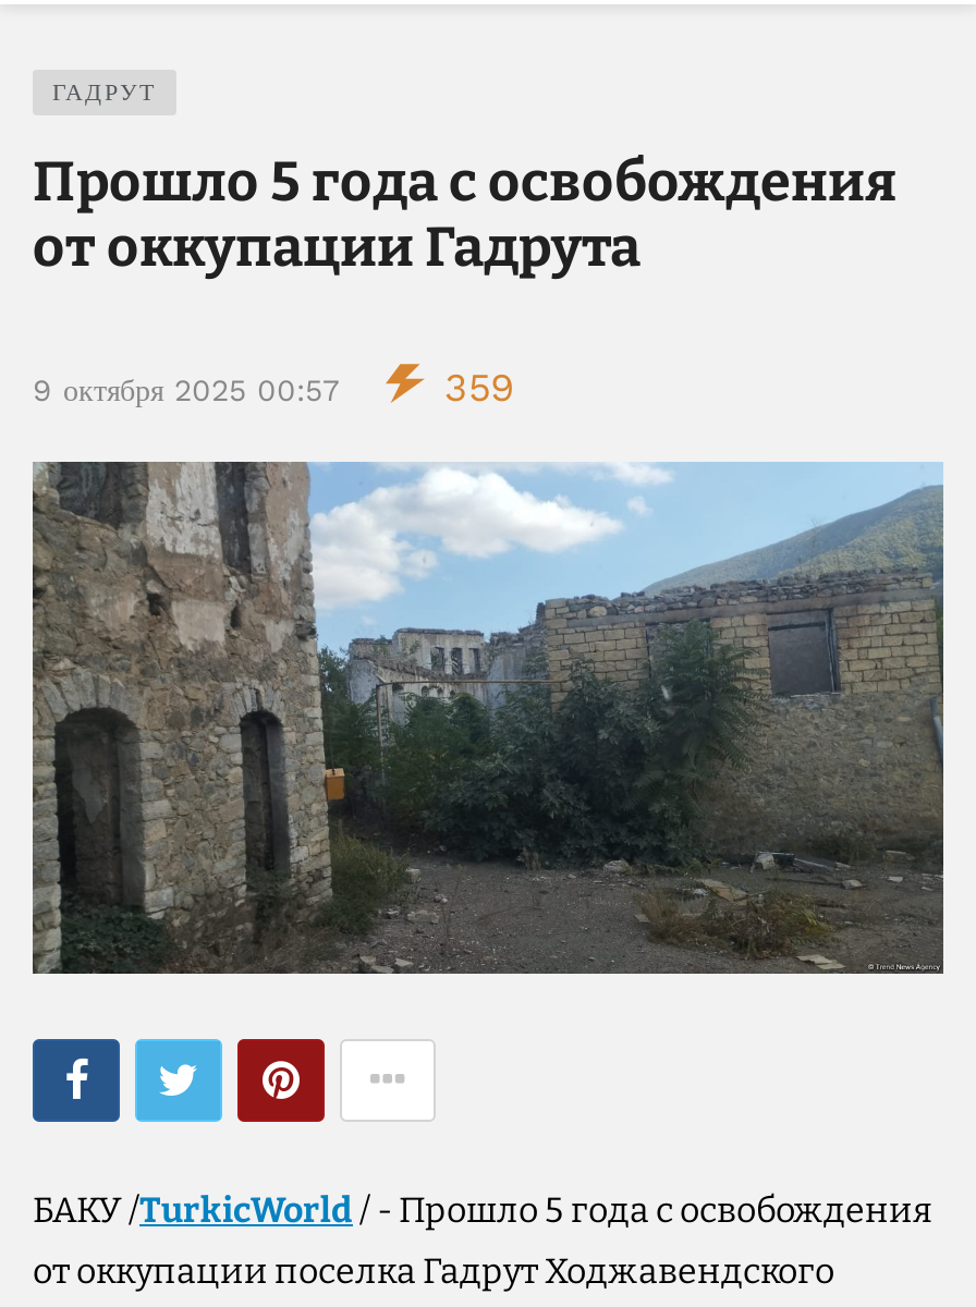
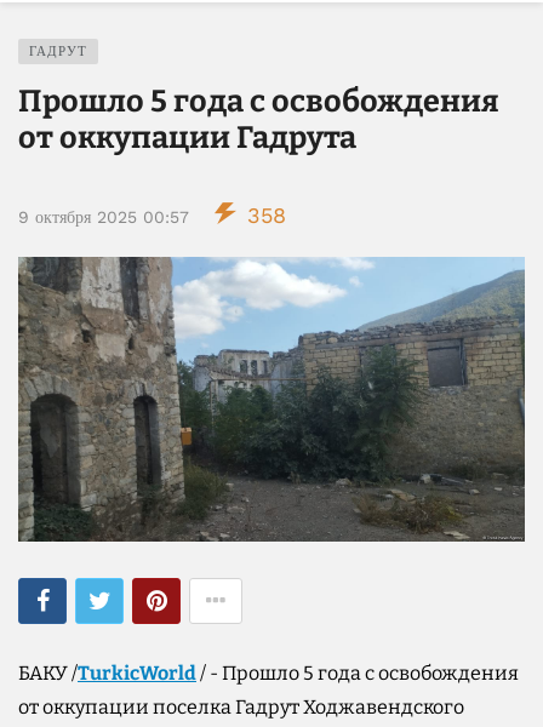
- 359
+ 358
